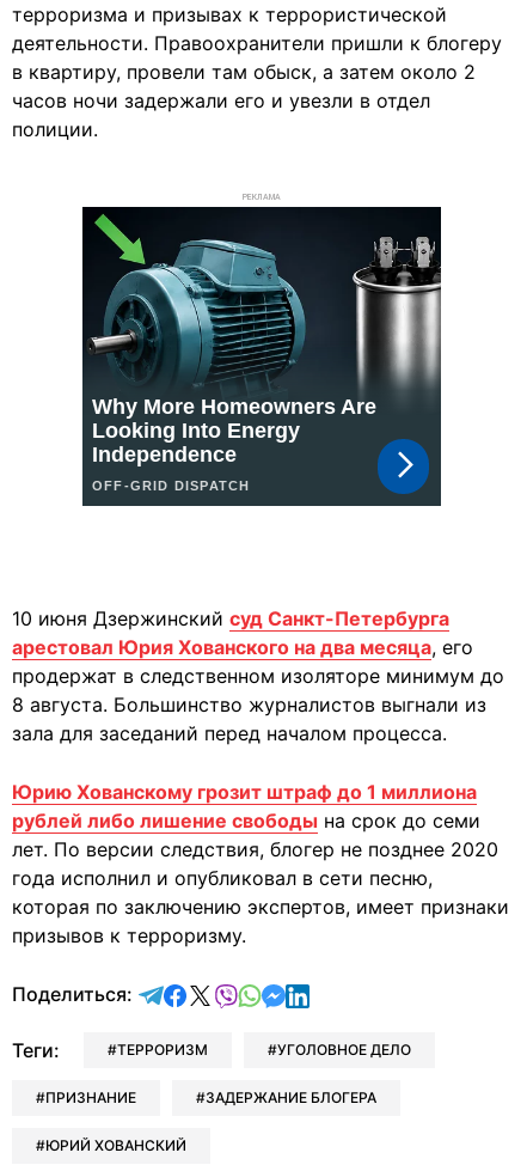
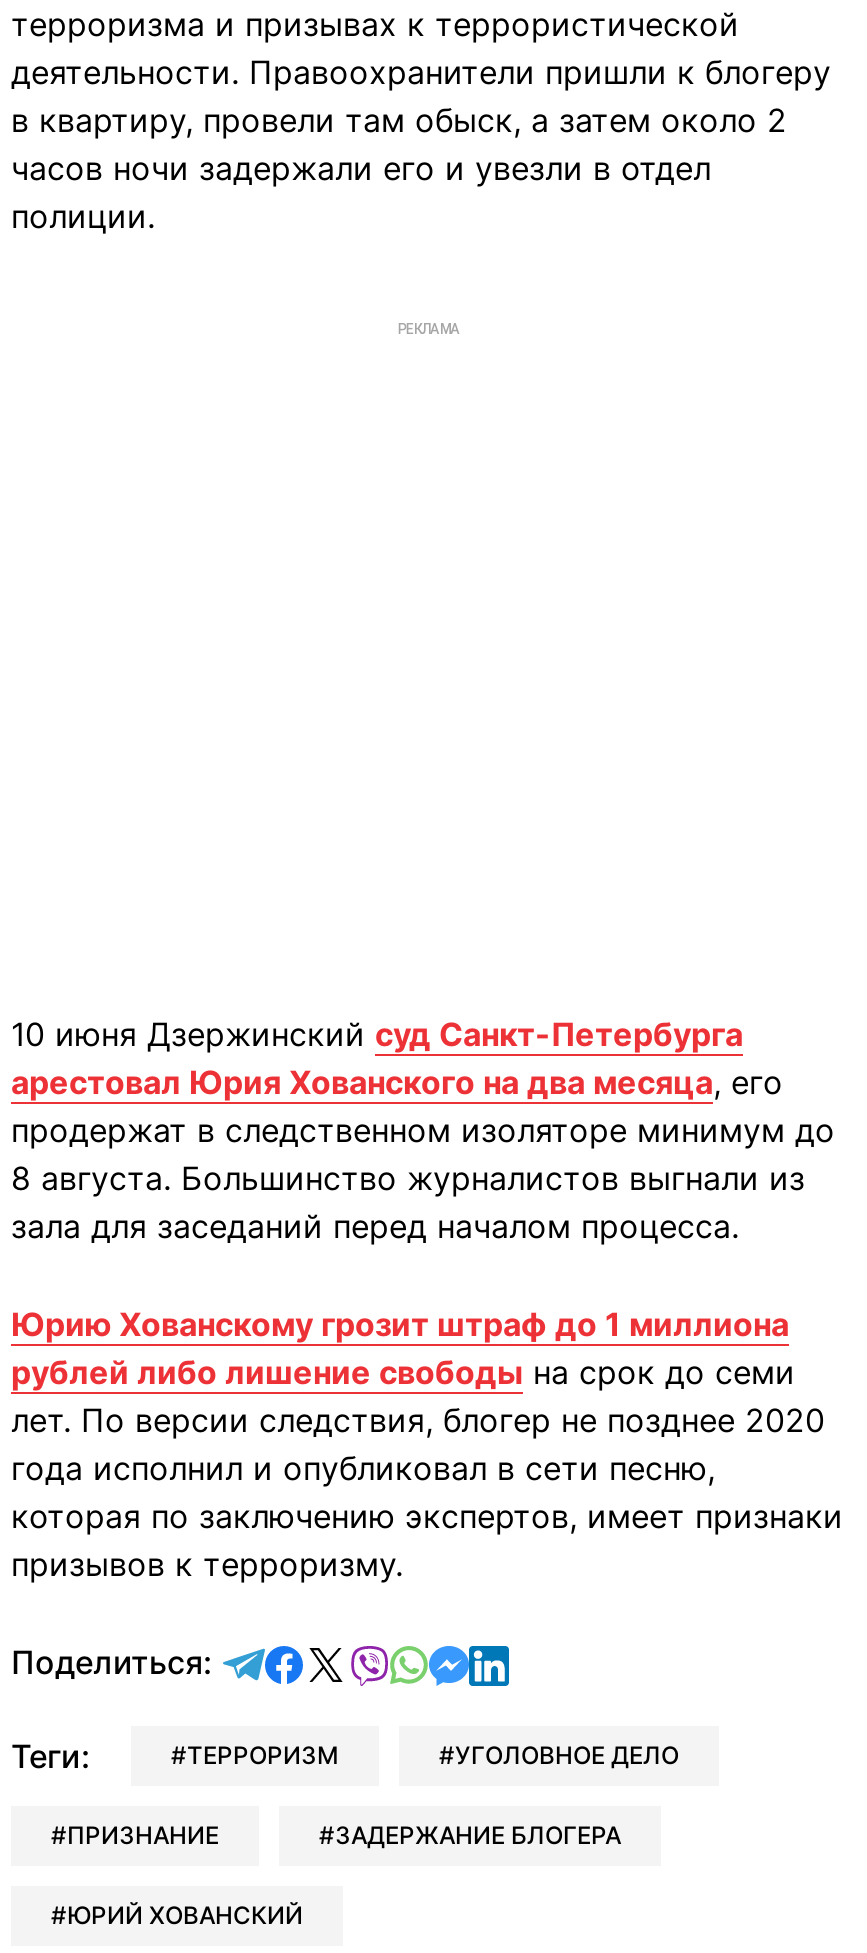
- [image]
